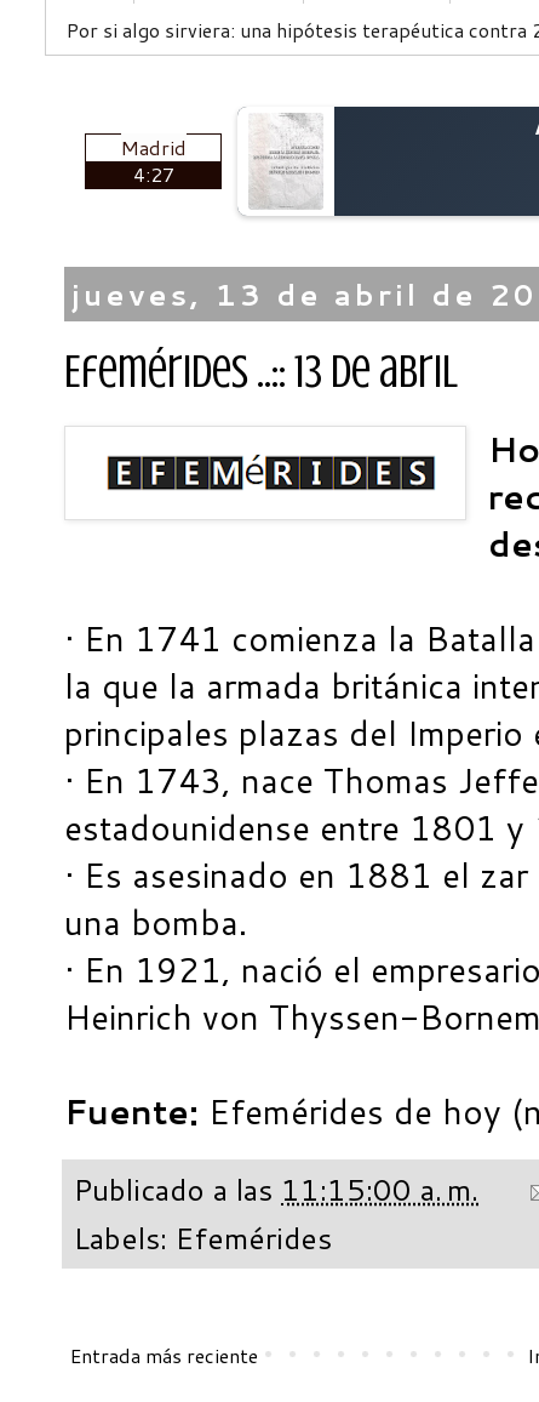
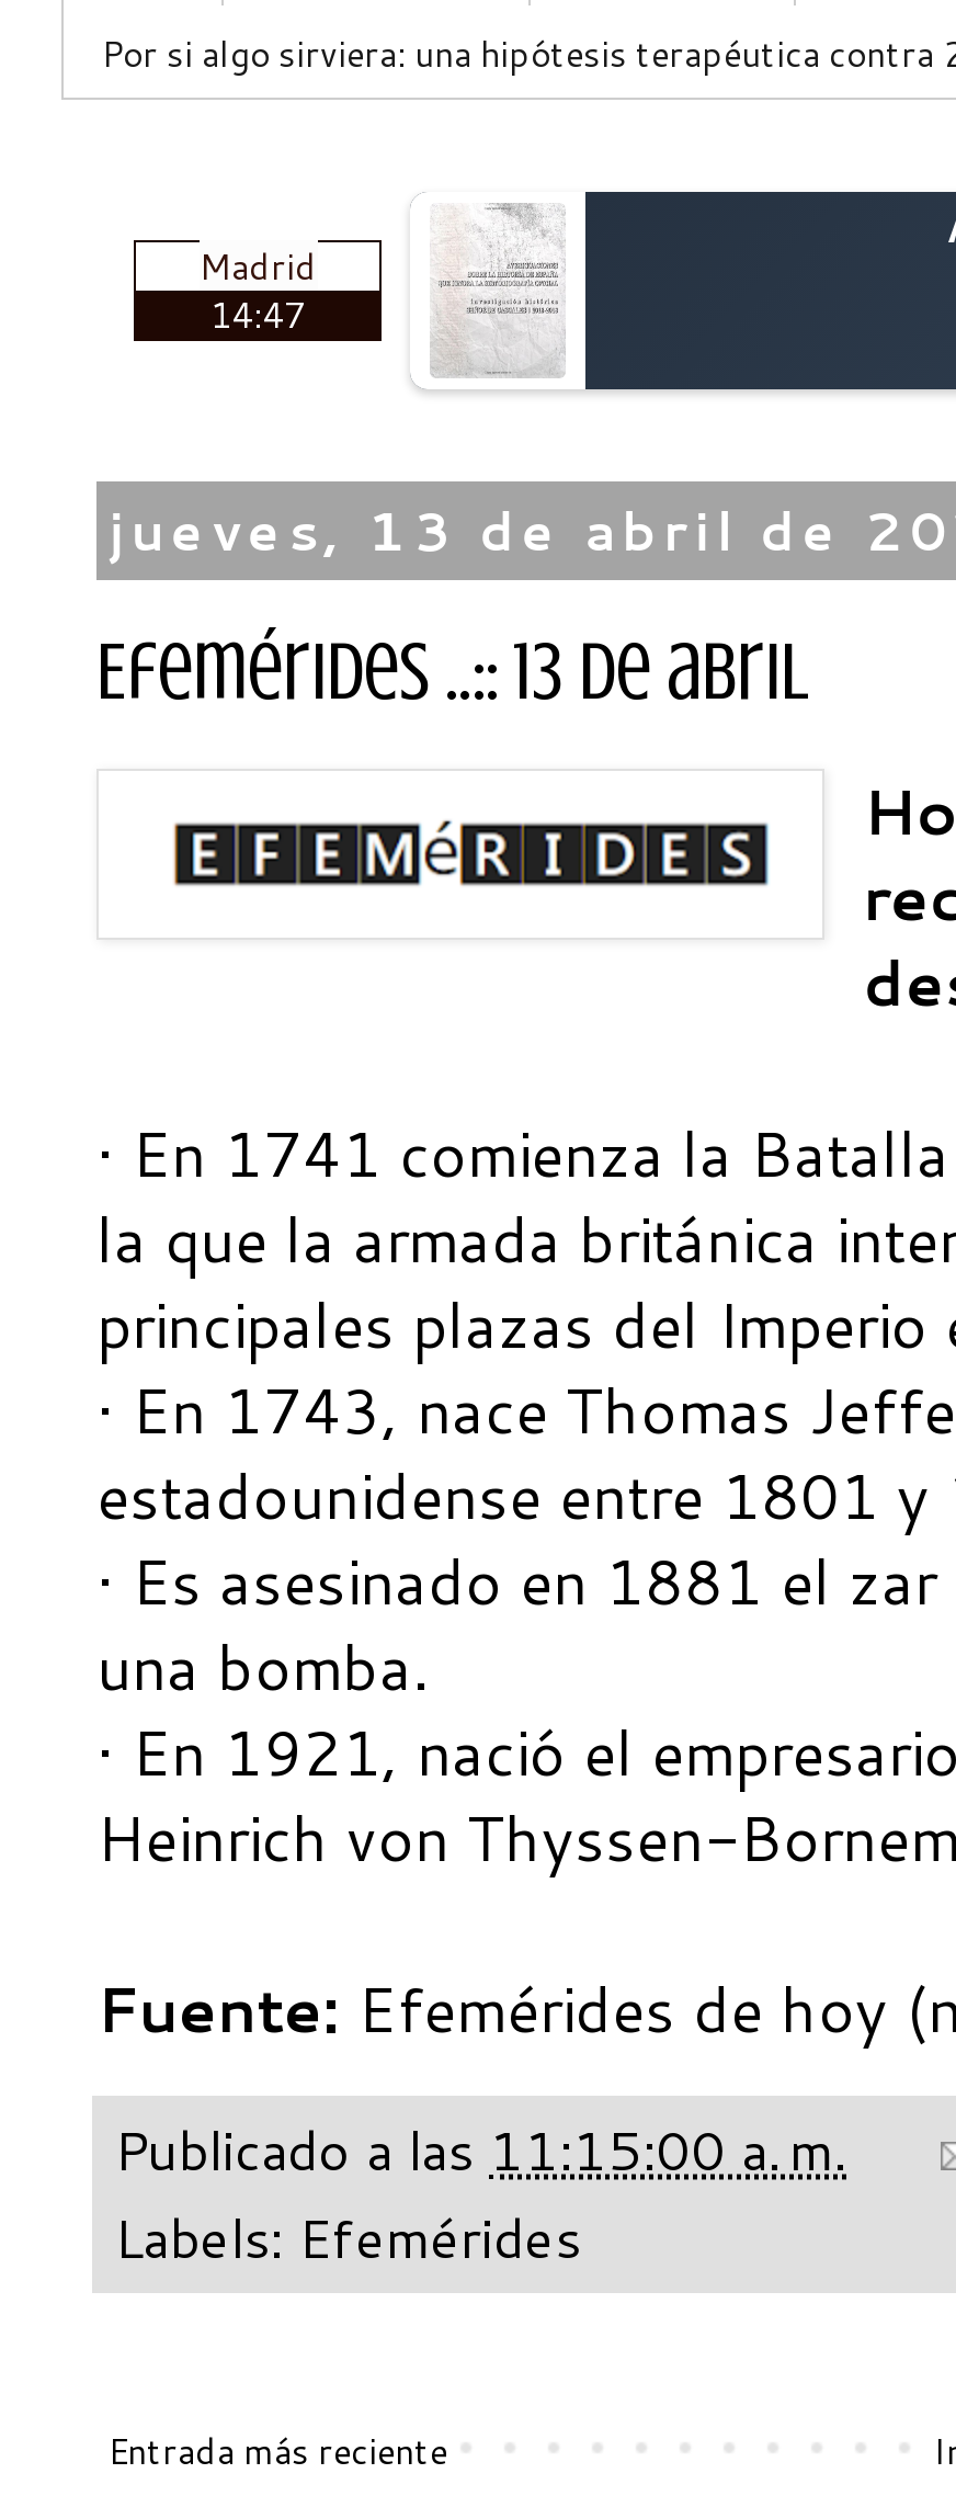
- 4:27
+ 14:47
